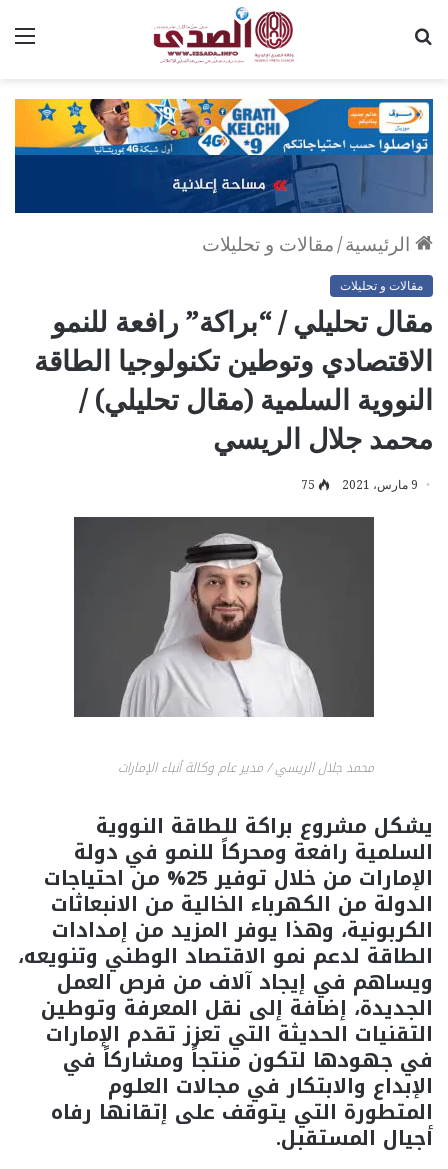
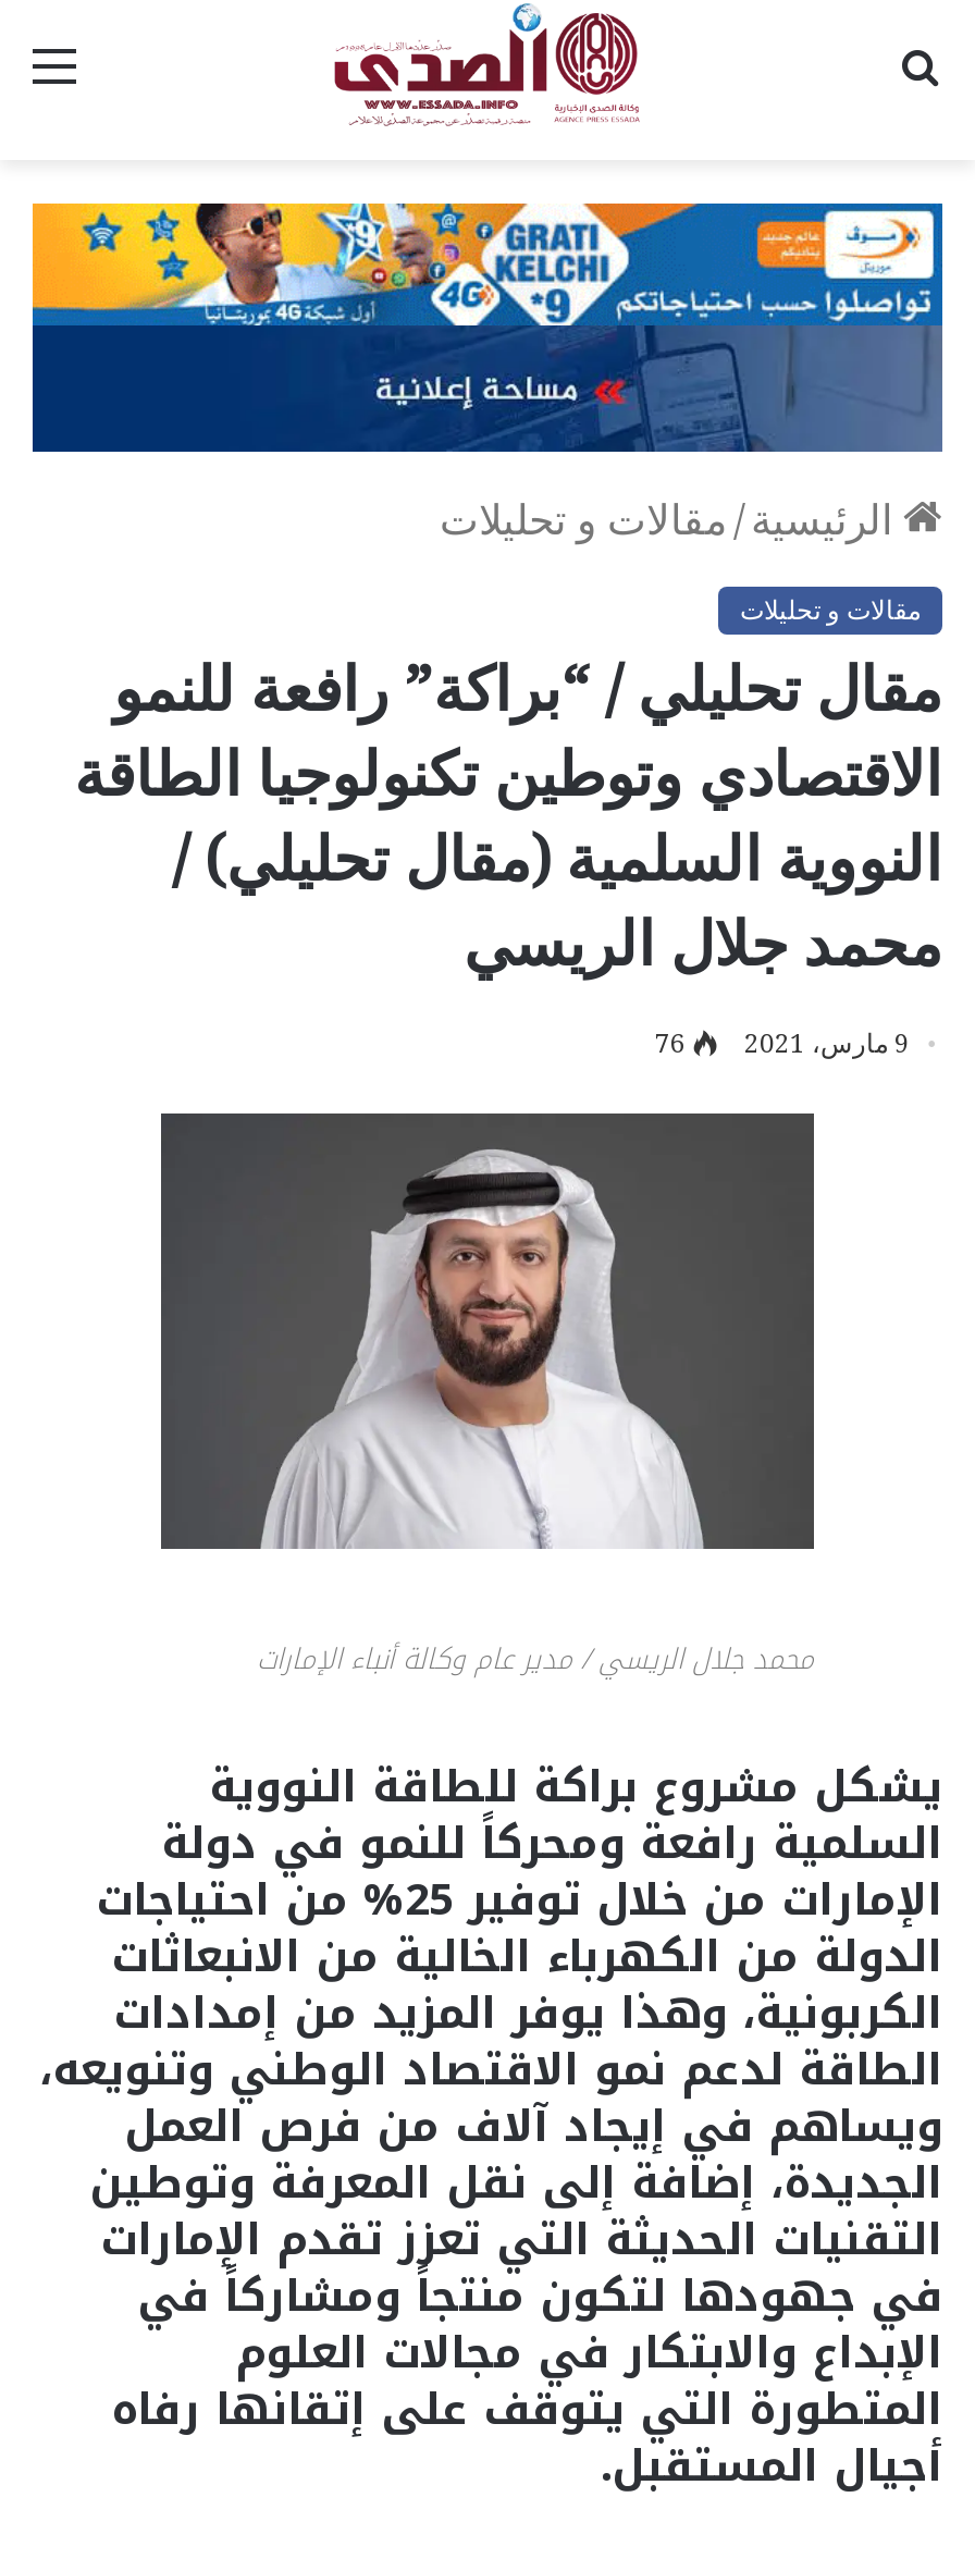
- 75
+ 76
